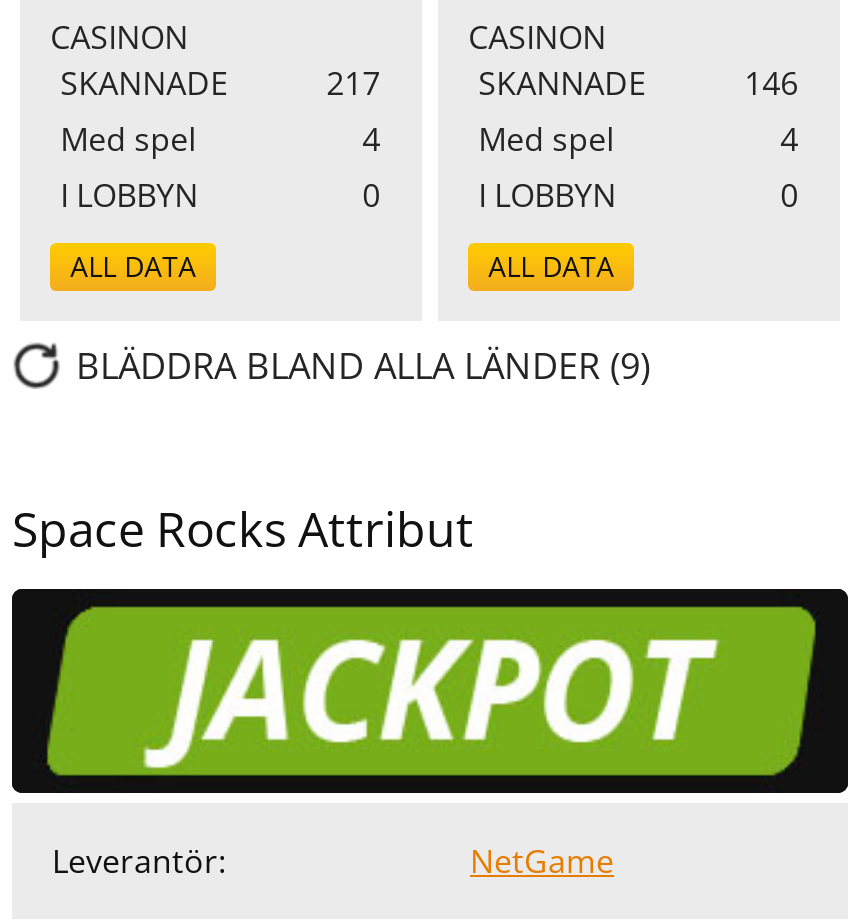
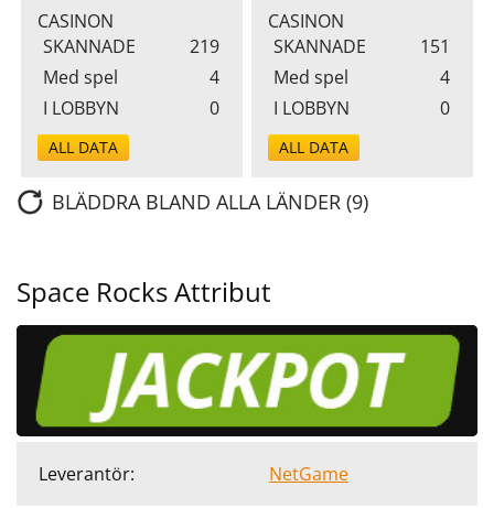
- 217
+ 219

- 146
+ 151
